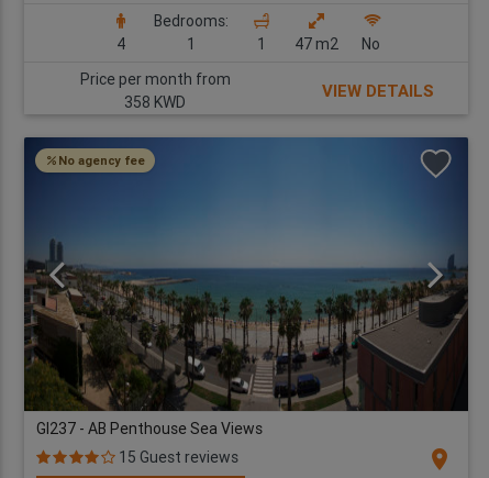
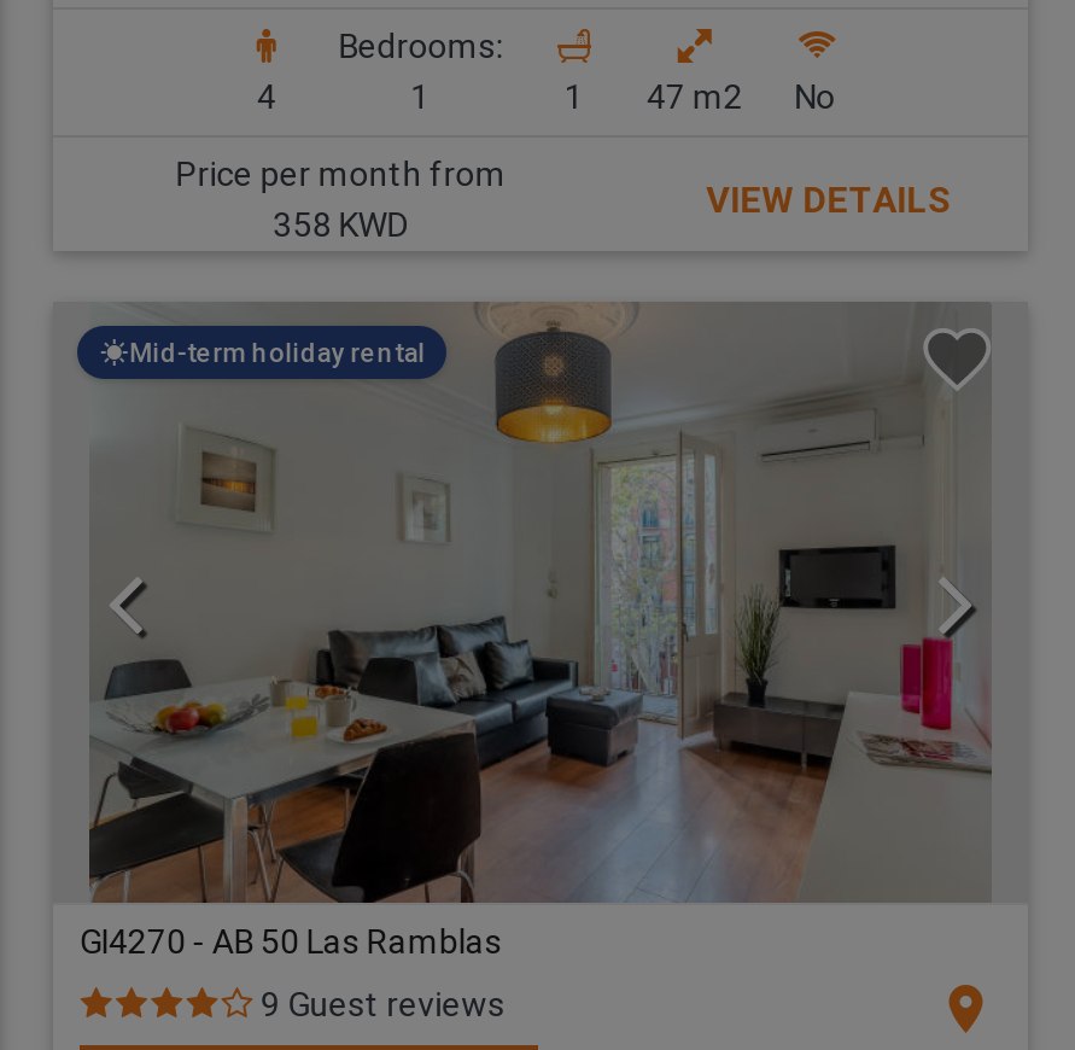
- [image]
- No agency fee
+ [image]
+ Mid-term holiday rental

- GI237 - AB Penthouse Sea Views
- 15 Guest reviews
+ GI4270 - AB 50 Las Ramblas
+ 9 Guest reviews
